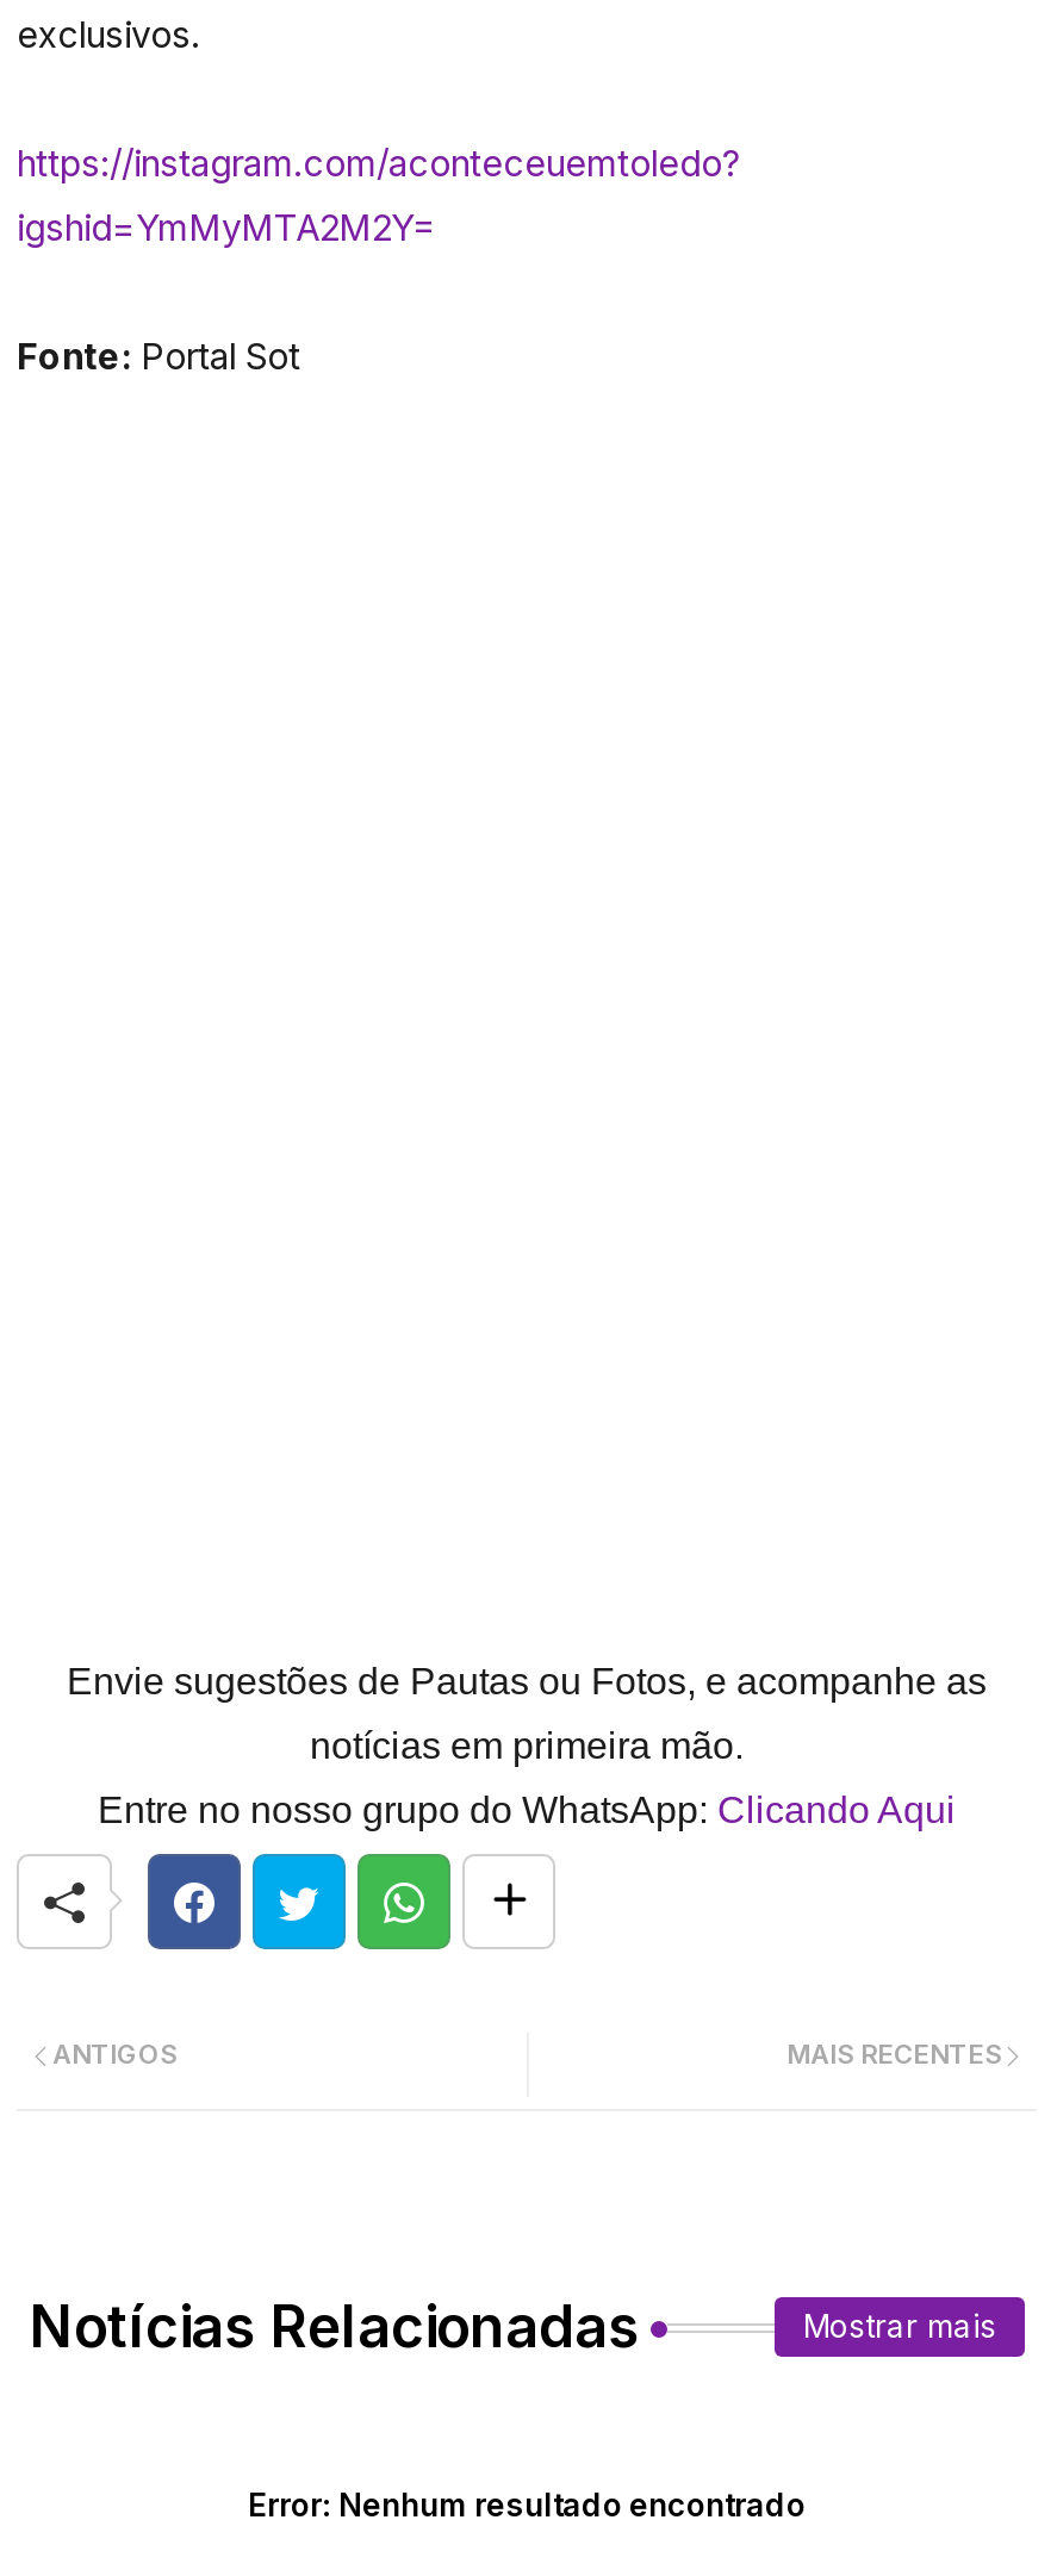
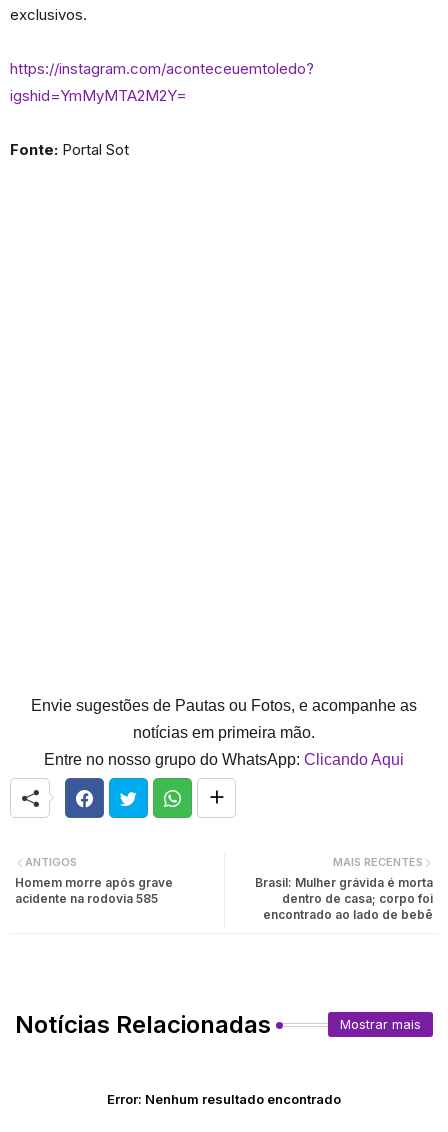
+ Homem morre após grave
+ acidente na rodovia 585

+ Brasil: Mulher grávida é morta
+ dentro de casa; corpo foi
+ encontrado ao lado de bebê
